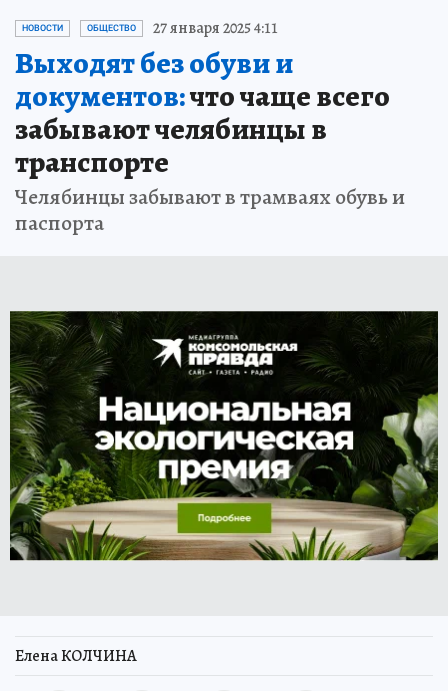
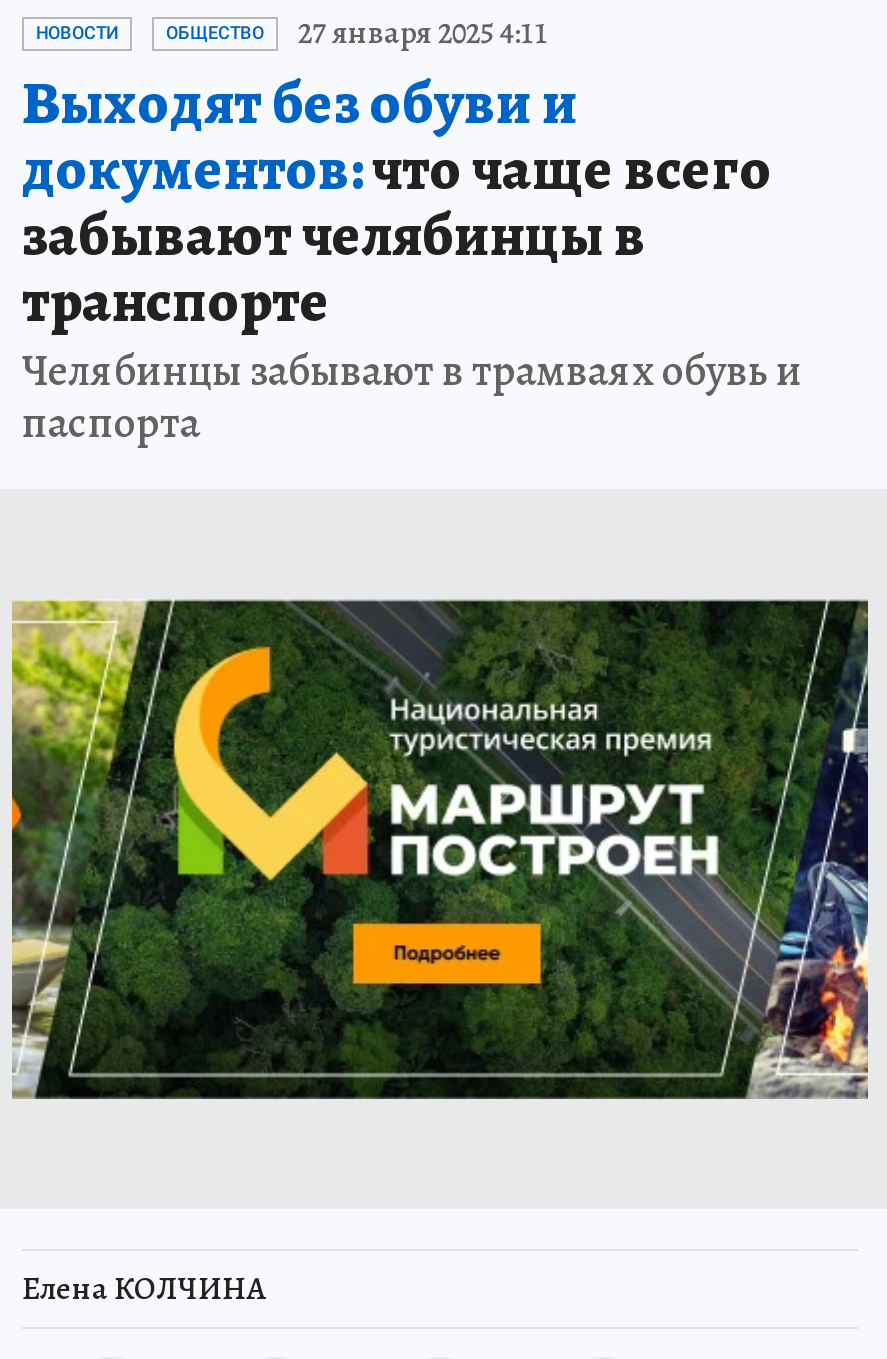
- [image]
+ [image]
